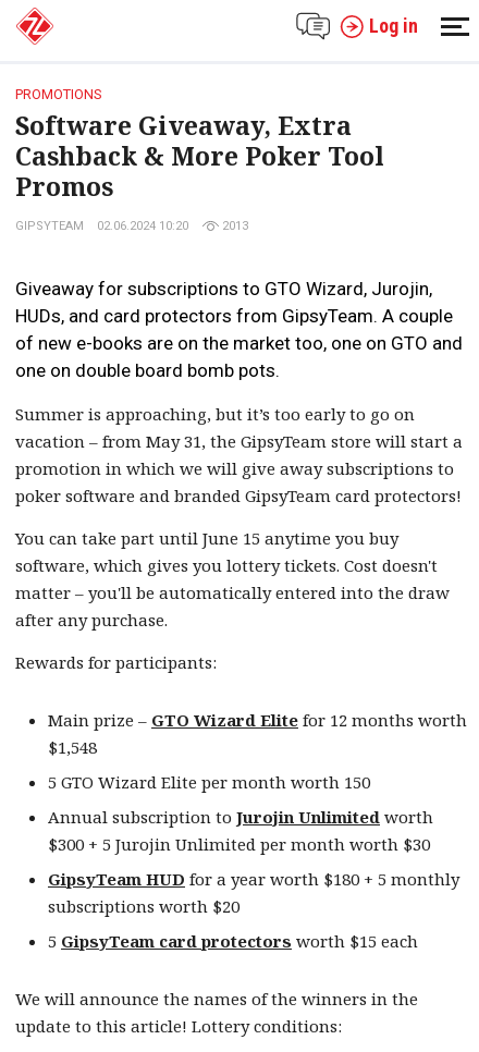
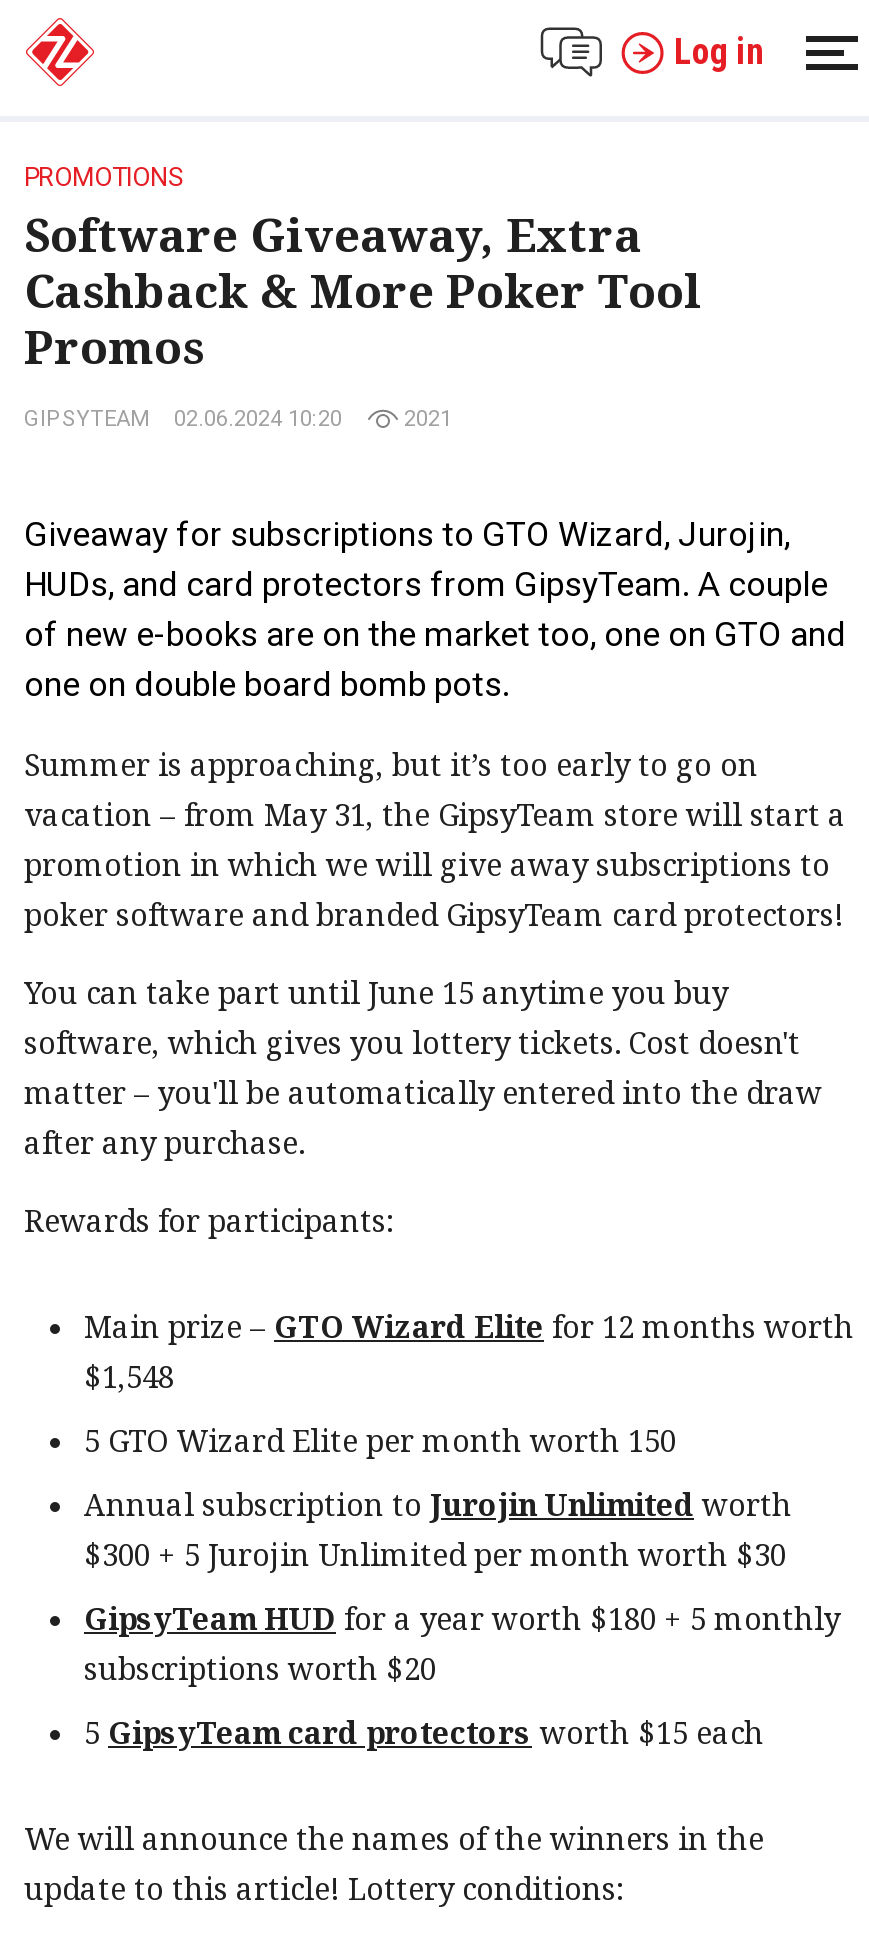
- 2013
+ 2021
